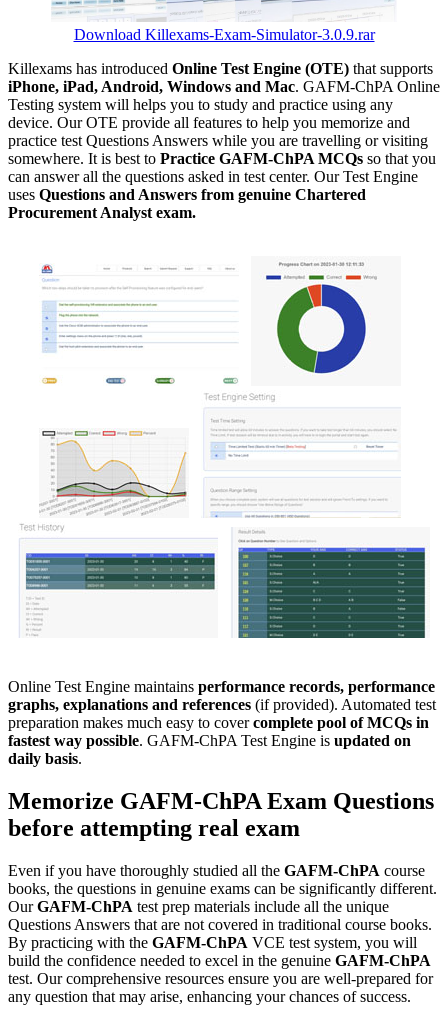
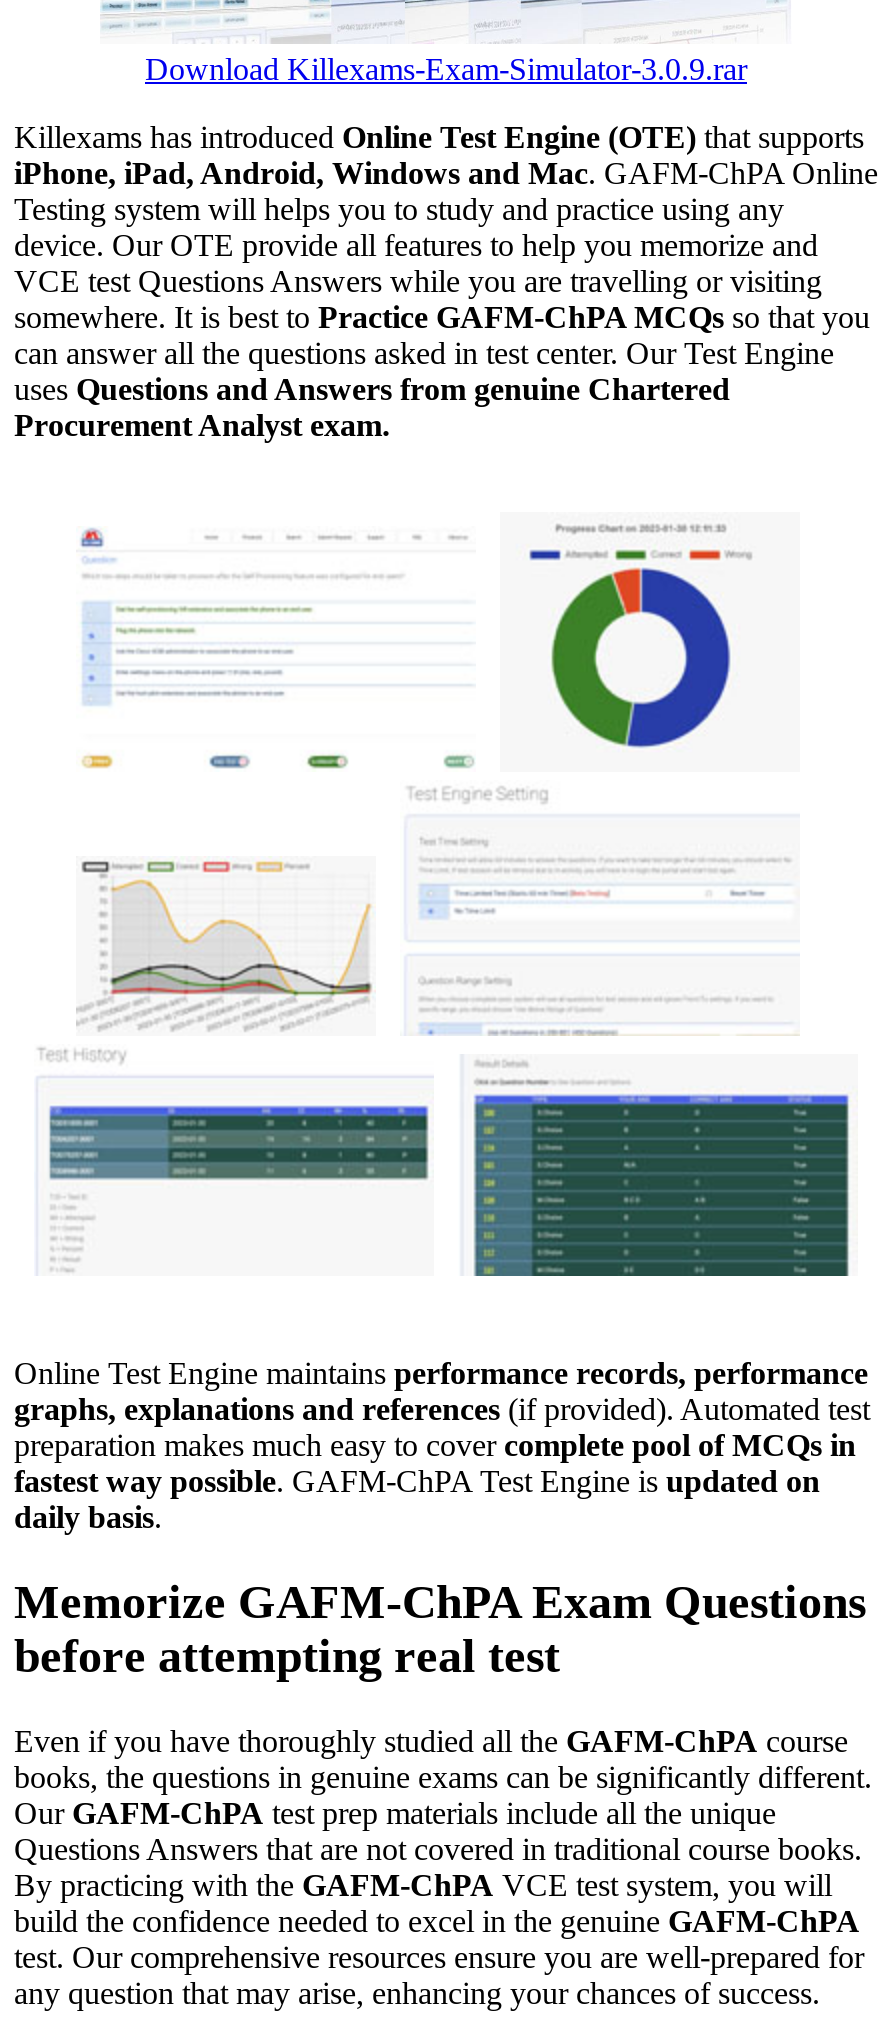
- practice test Questions Answers while you are travelling or visiting
+ VCE test Questions Answers while you are travelling or visiting

- before attempting real exam
+ before attempting real test
